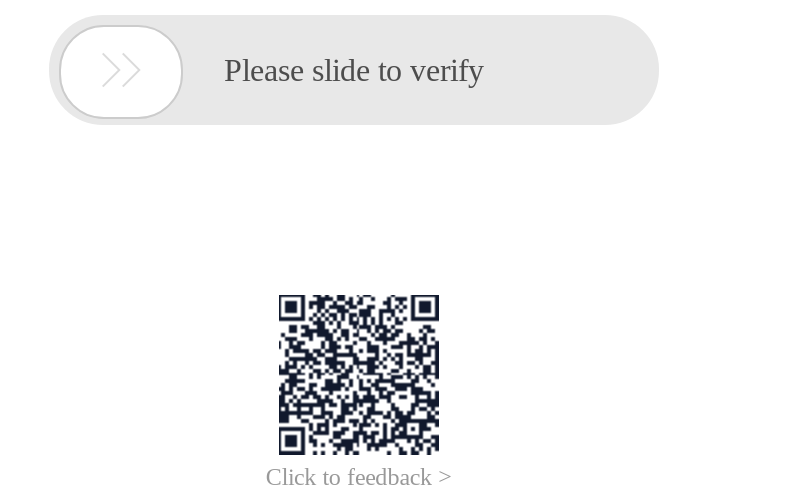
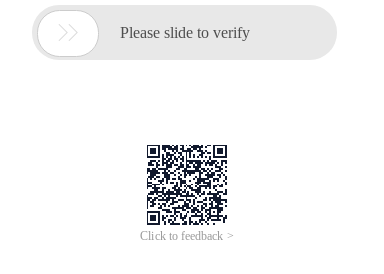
- [image]
+ [image]
